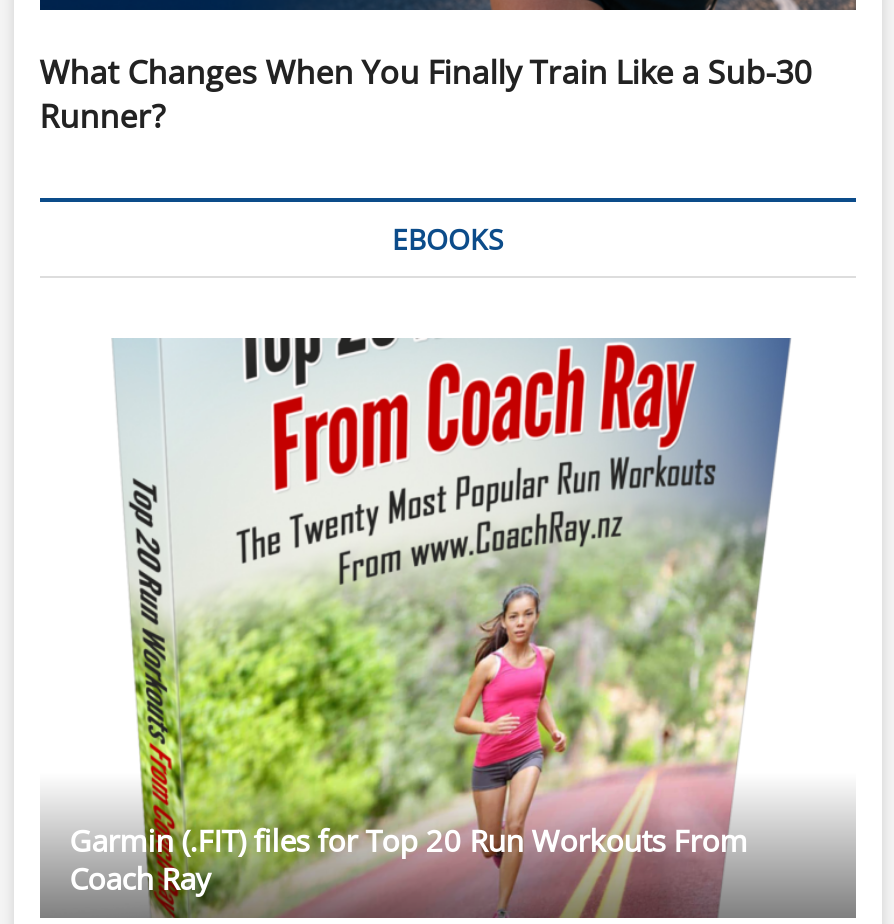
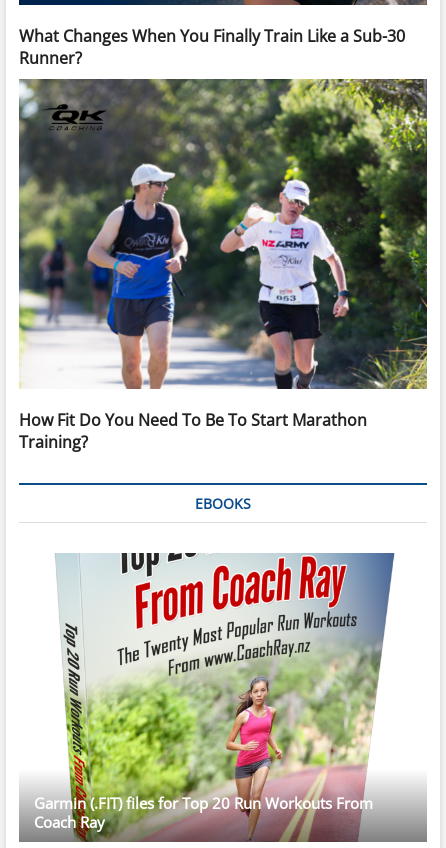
+ [image]
+ How Fit Do You Need To Be To Start Marathon
+ Training?
